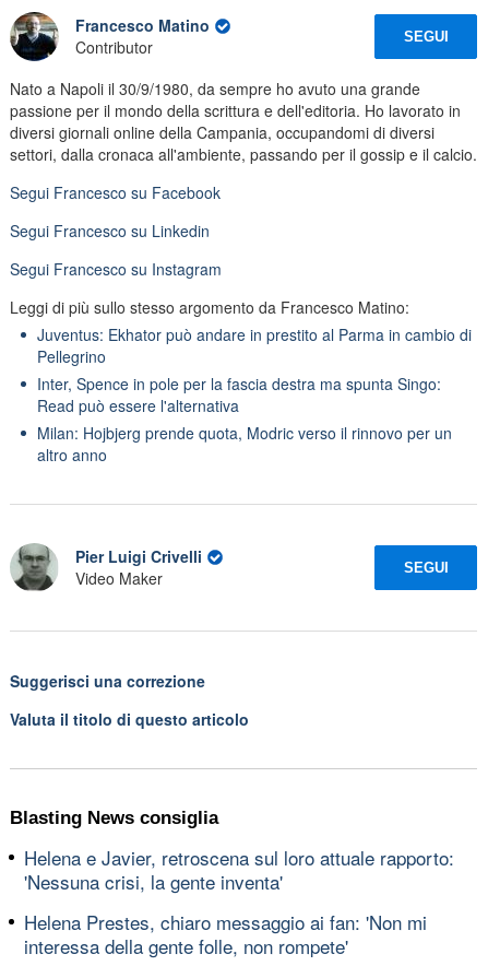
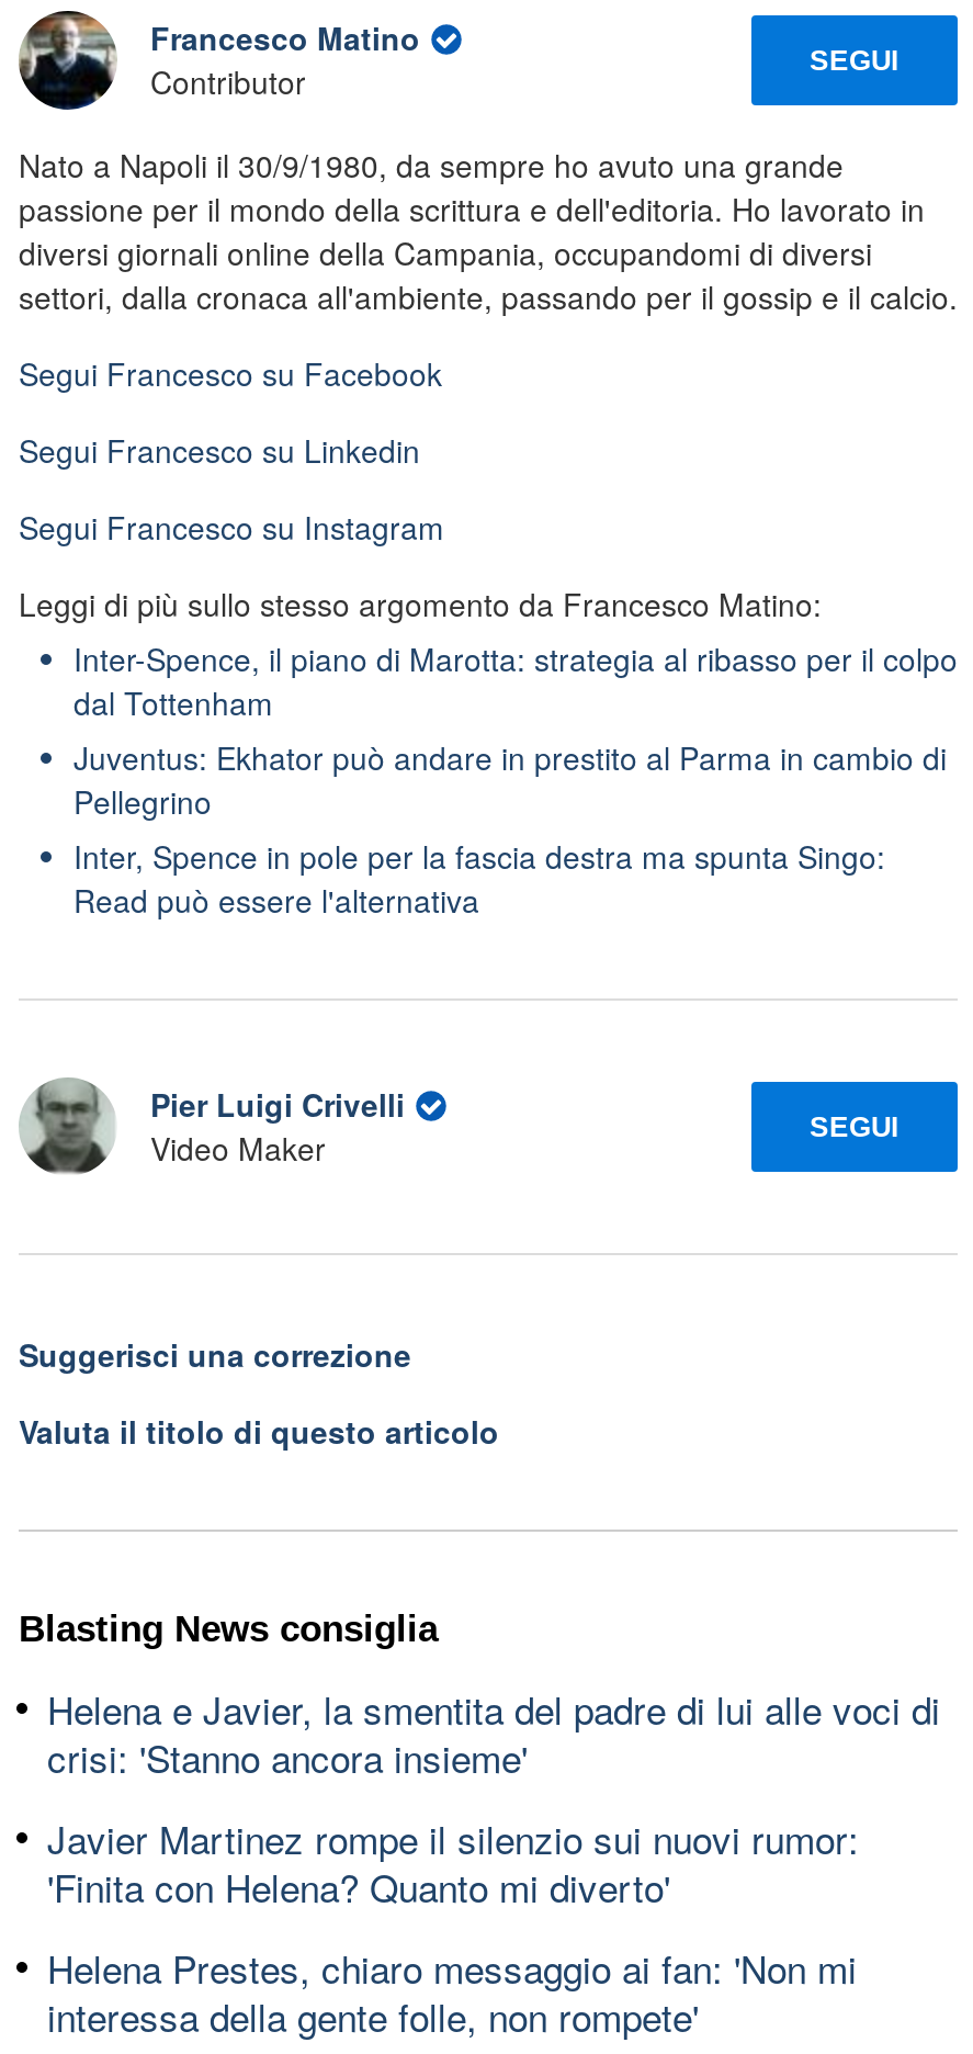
+ Inter-Spence, il piano di Marotta: strategia al ribasso per il colpo
+ dal Tottenham

- Milan: Hojbjerg prende quota, Modric verso il rinnovo per un
- altro anno

- Helena e Javier, retroscena sul loro attuale rapporto:
- 'Nessuna crisi, la gente inventa'
+ Helena e Javier, la smentita del padre di lui alle voci di
+ crisi: 'Stanno ancora insieme'
+ Javier Martinez rompe il silenzio sui nuovi rumor:
+ 'Finita con Helena? Quanto mi diverto'
